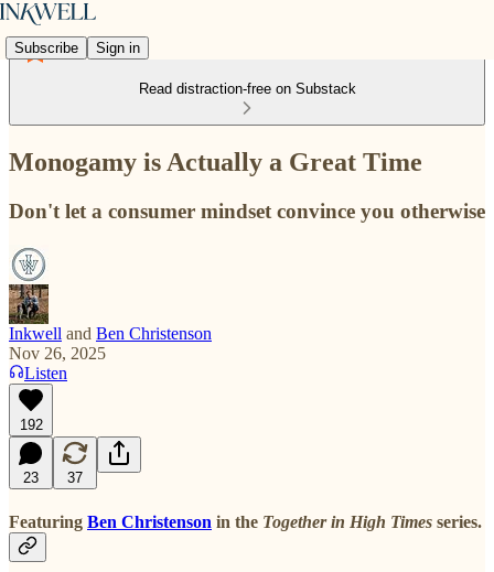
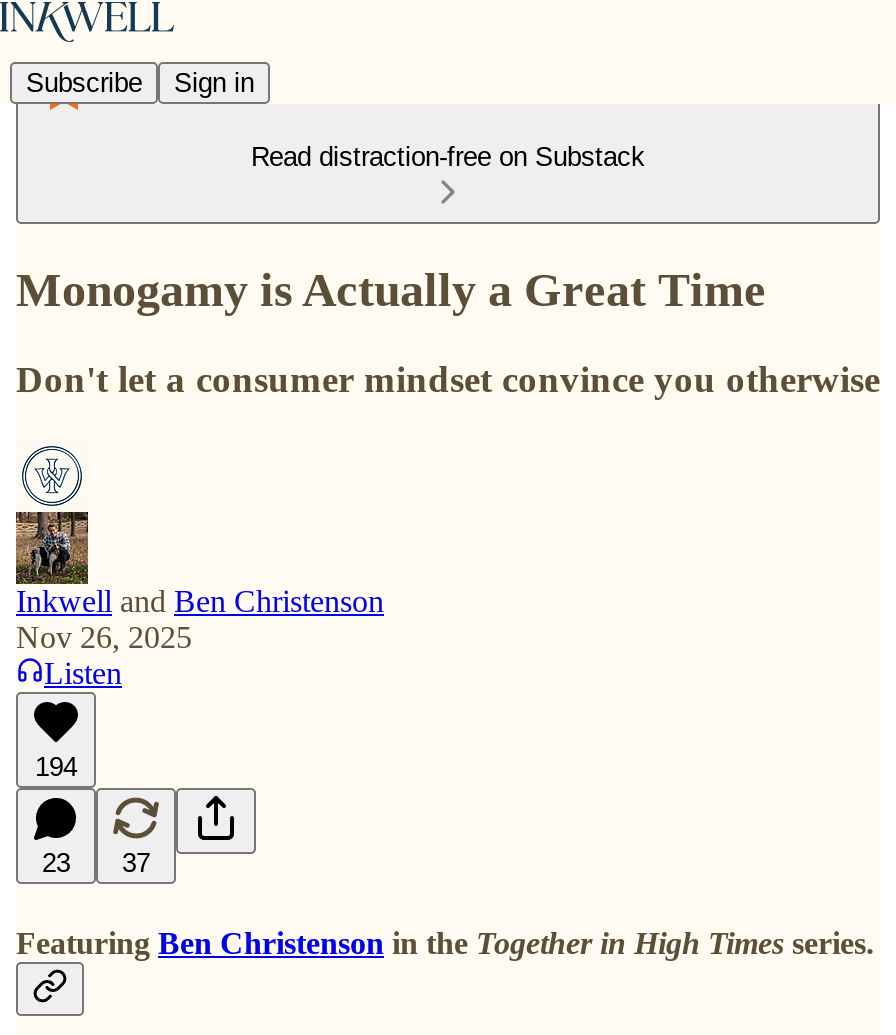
- 192
+ 194
